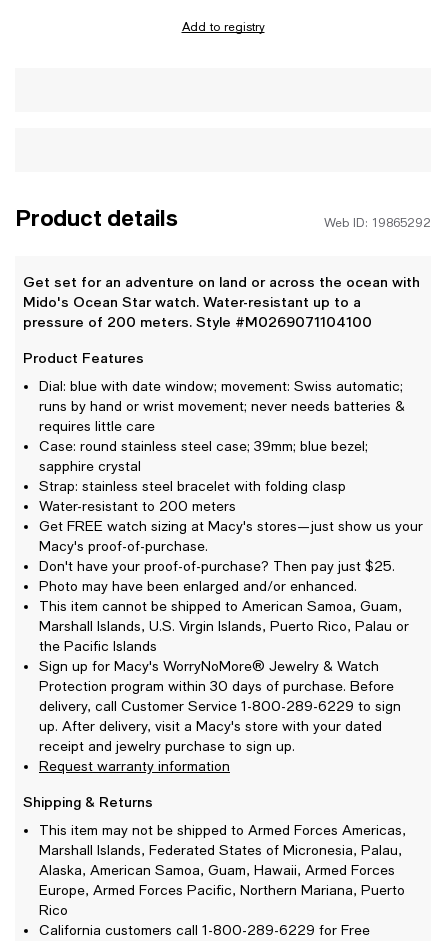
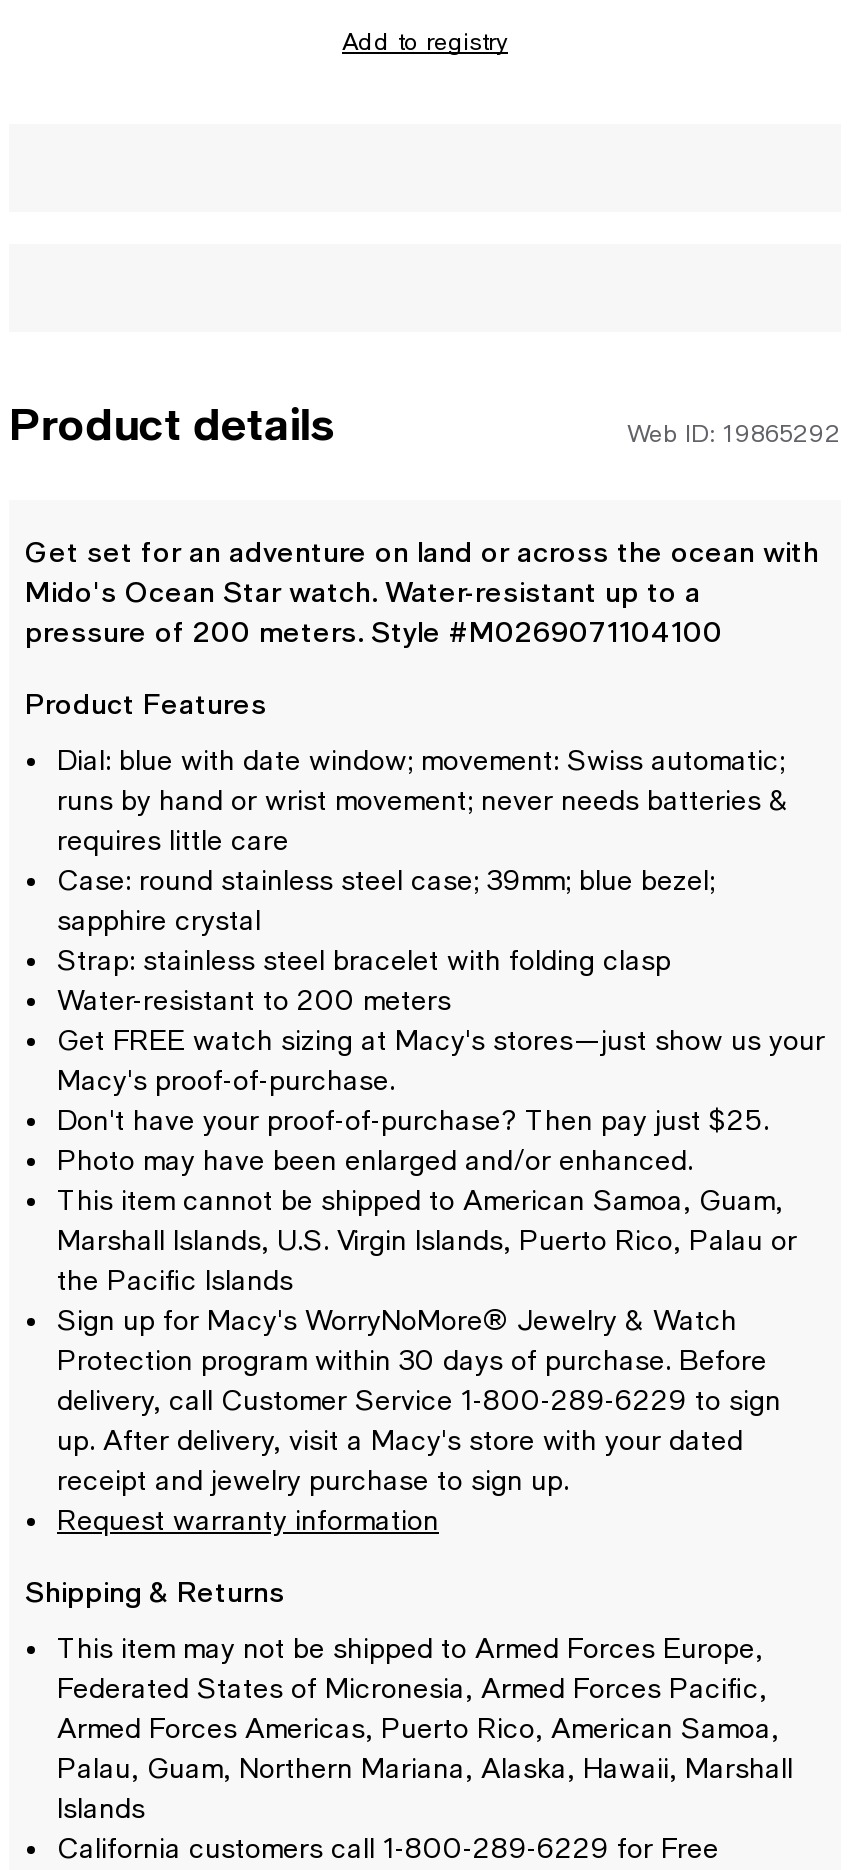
- This item may not be shipped to Armed Forces Americas,
- Marshall Islands, Federated States of Micronesia, Palau,
- Alaska, American Samoa, Guam, Hawaii, Armed Forces
- Europe, Armed Forces Pacific, Northern Mariana, Puerto
- Rico
+ This item may not be shipped to Armed Forces Europe,
+ Federated States of Micronesia, Armed Forces Pacific,
+ Armed Forces Americas, Puerto Rico, American Samoa,
+ Palau, Guam, Northern Mariana, Alaska, Hawaii, Marshall
+ Islands
